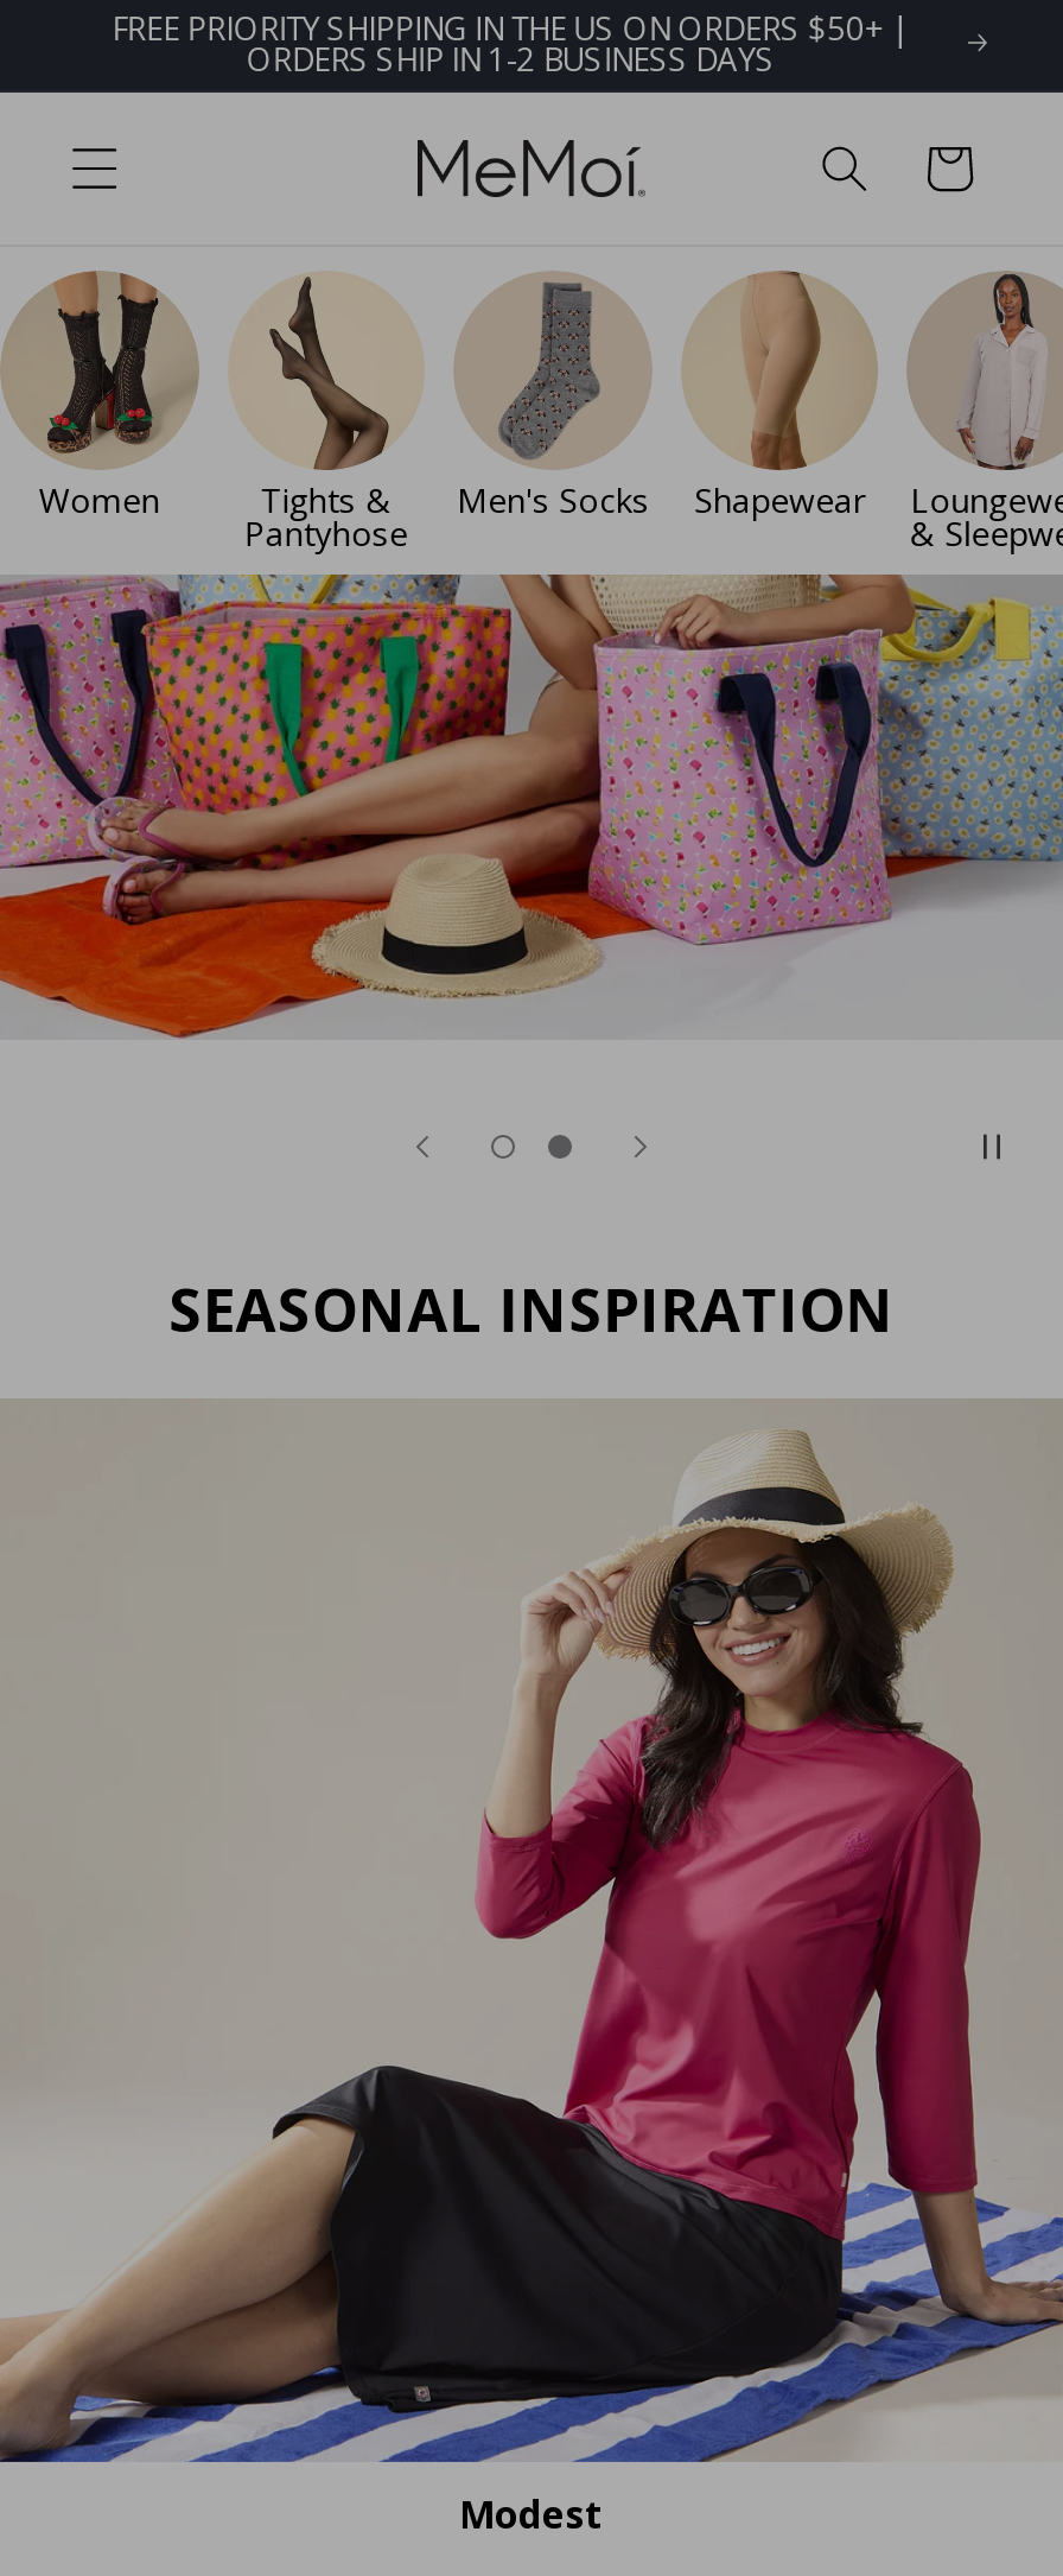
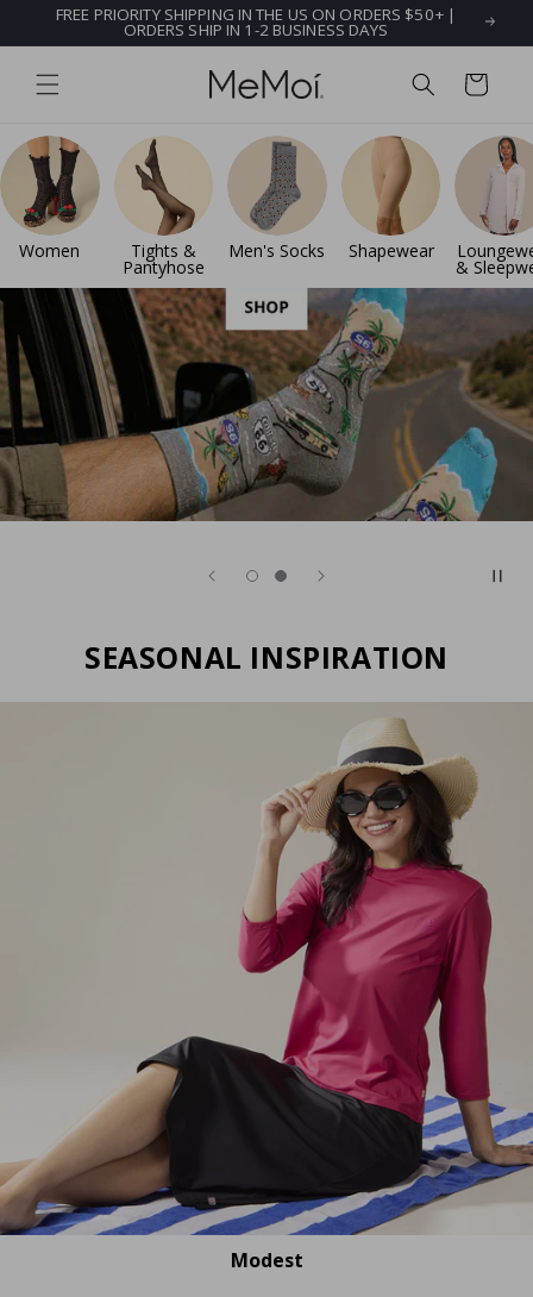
- [image]
+ [image]
